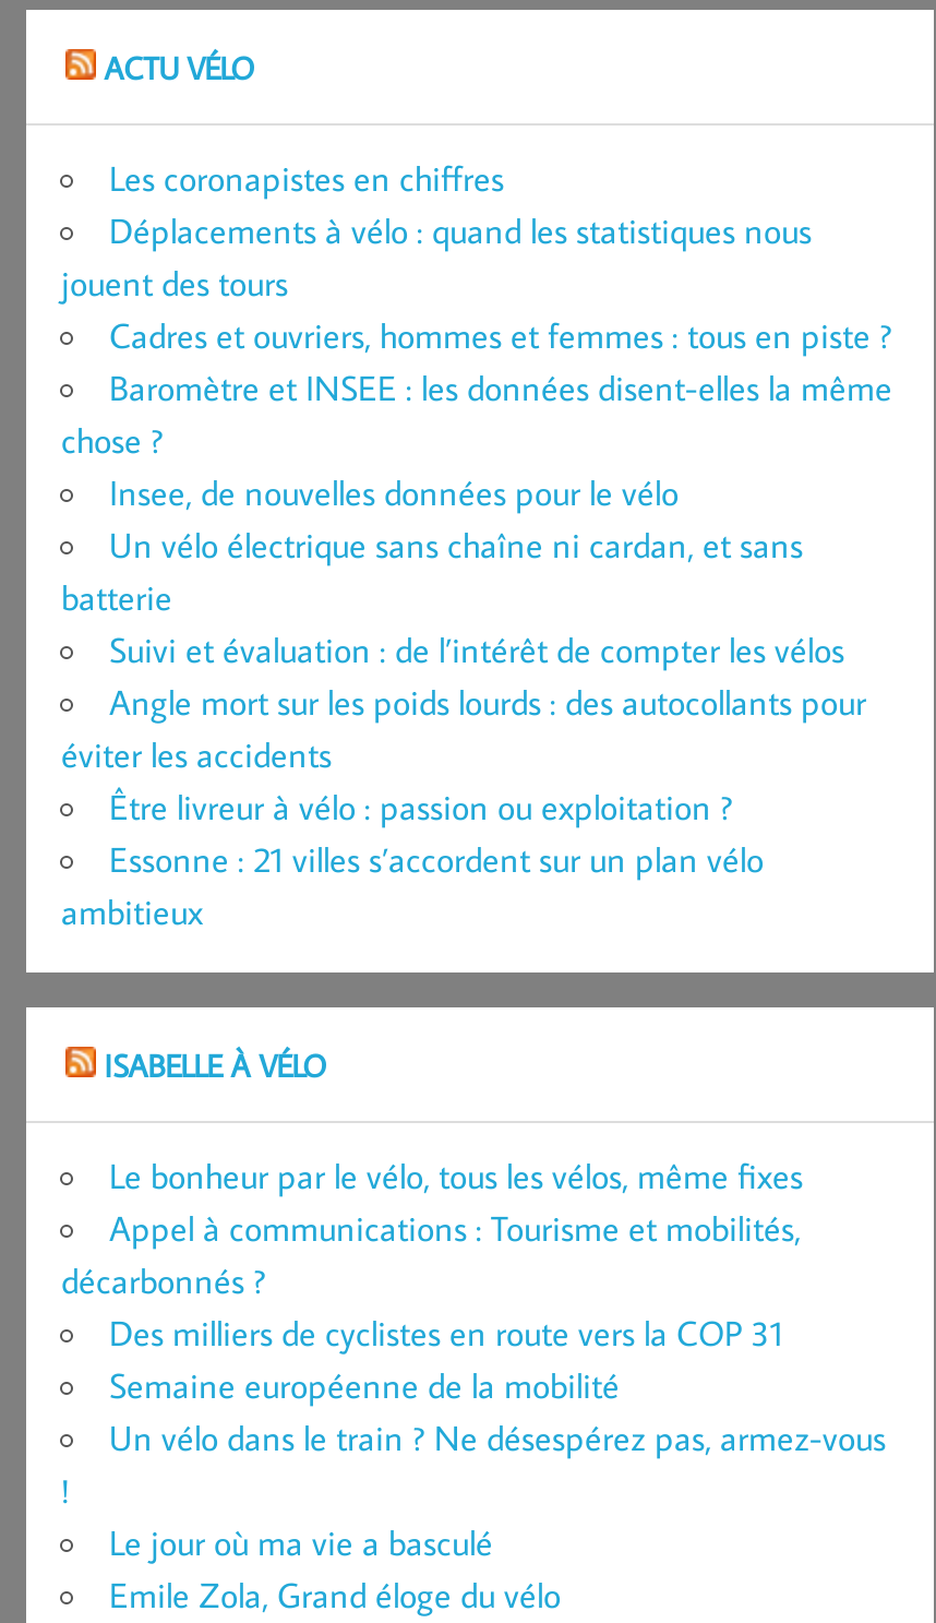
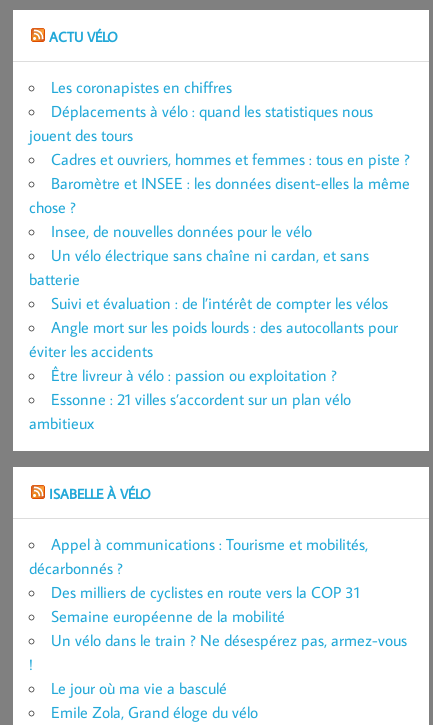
- Le bonheur par le vélo, tous les vélos, même fixes
